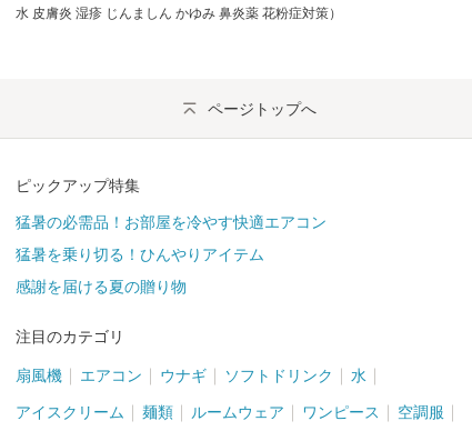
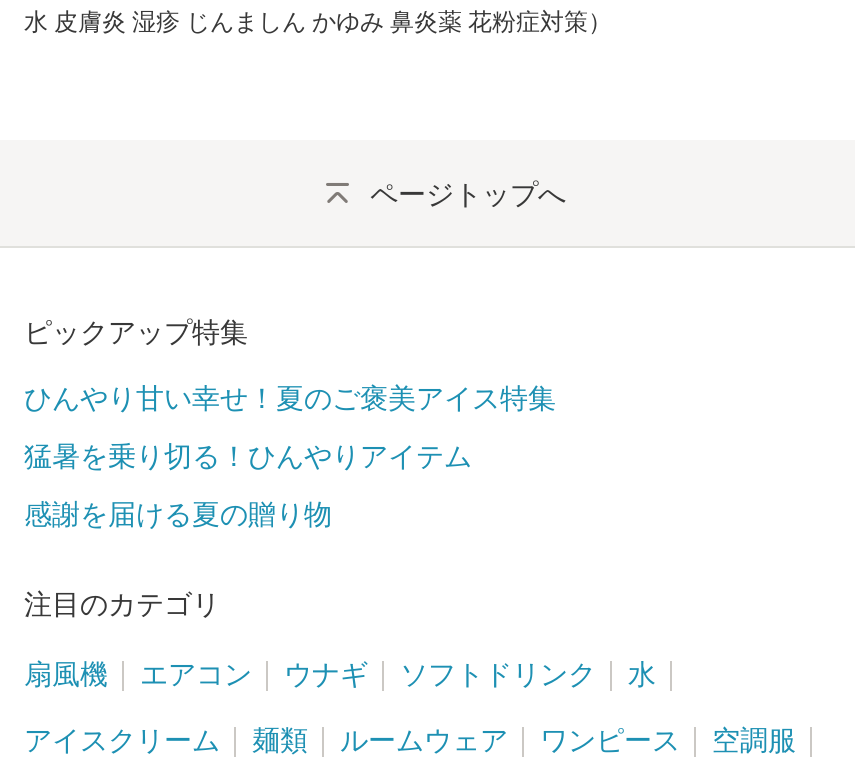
- 猛暑の必需品！お部屋を冷やす快適エアコン
+ ひんやり甘い幸せ！夏のご褒美アイス特集
